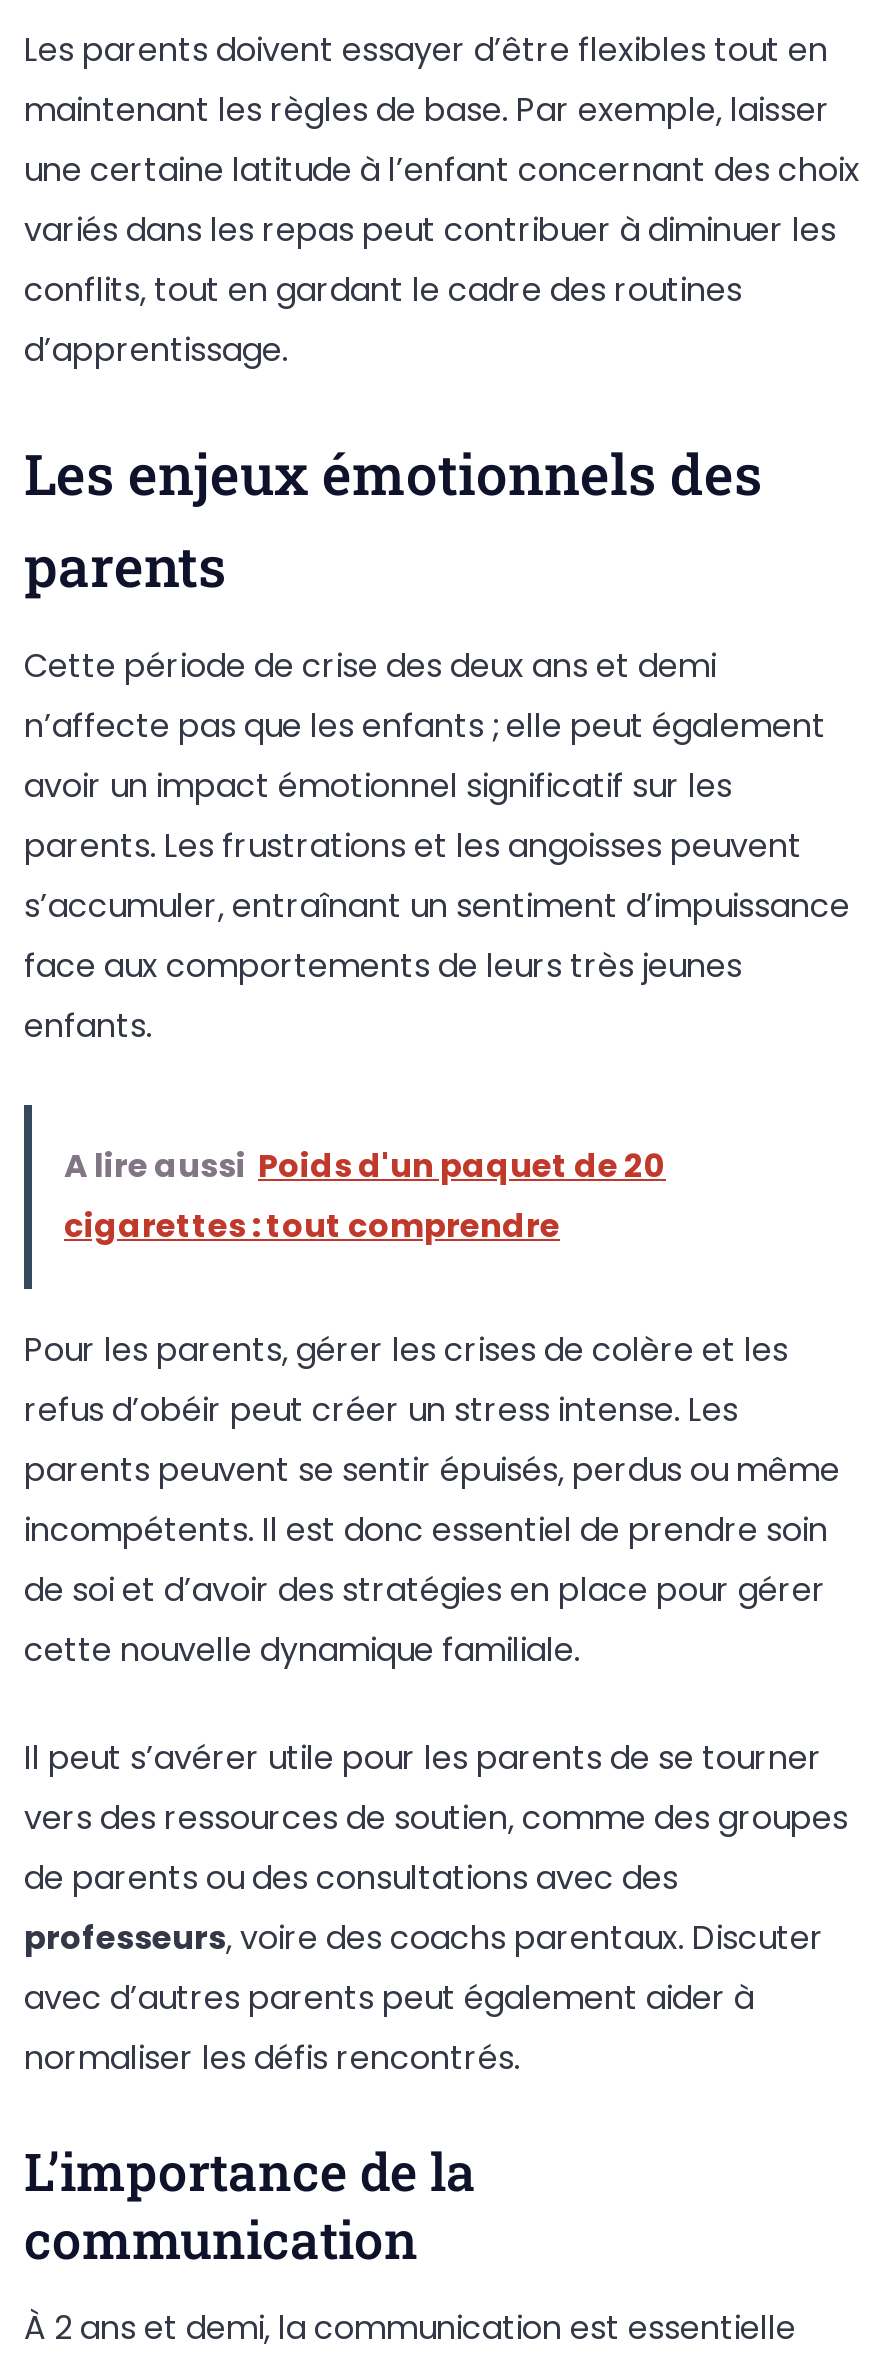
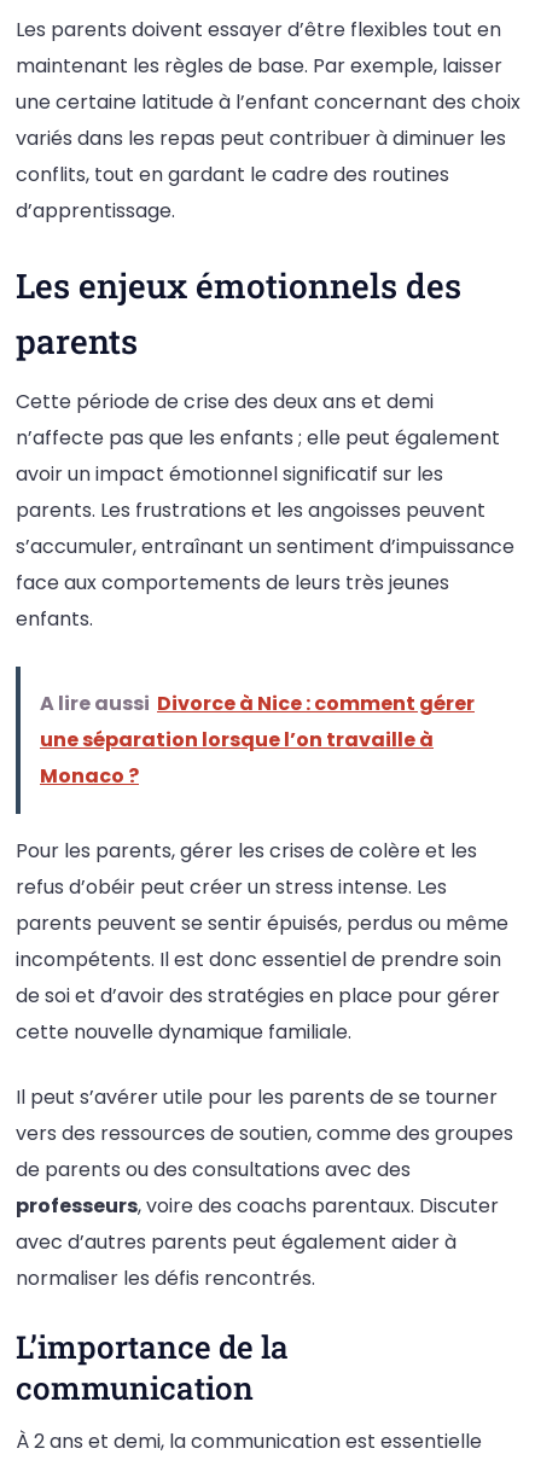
- A lire aussi Poids d'un paquet de 20
- cigarettes : tout comprendre
+ A lire aussi Divorce à Nice : comment gérer
+ une séparation lorsque l’on travaille à
+ Monaco ?
